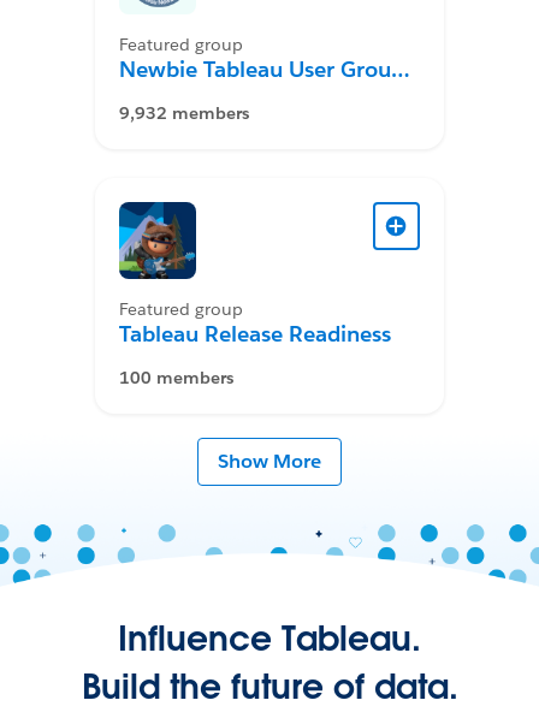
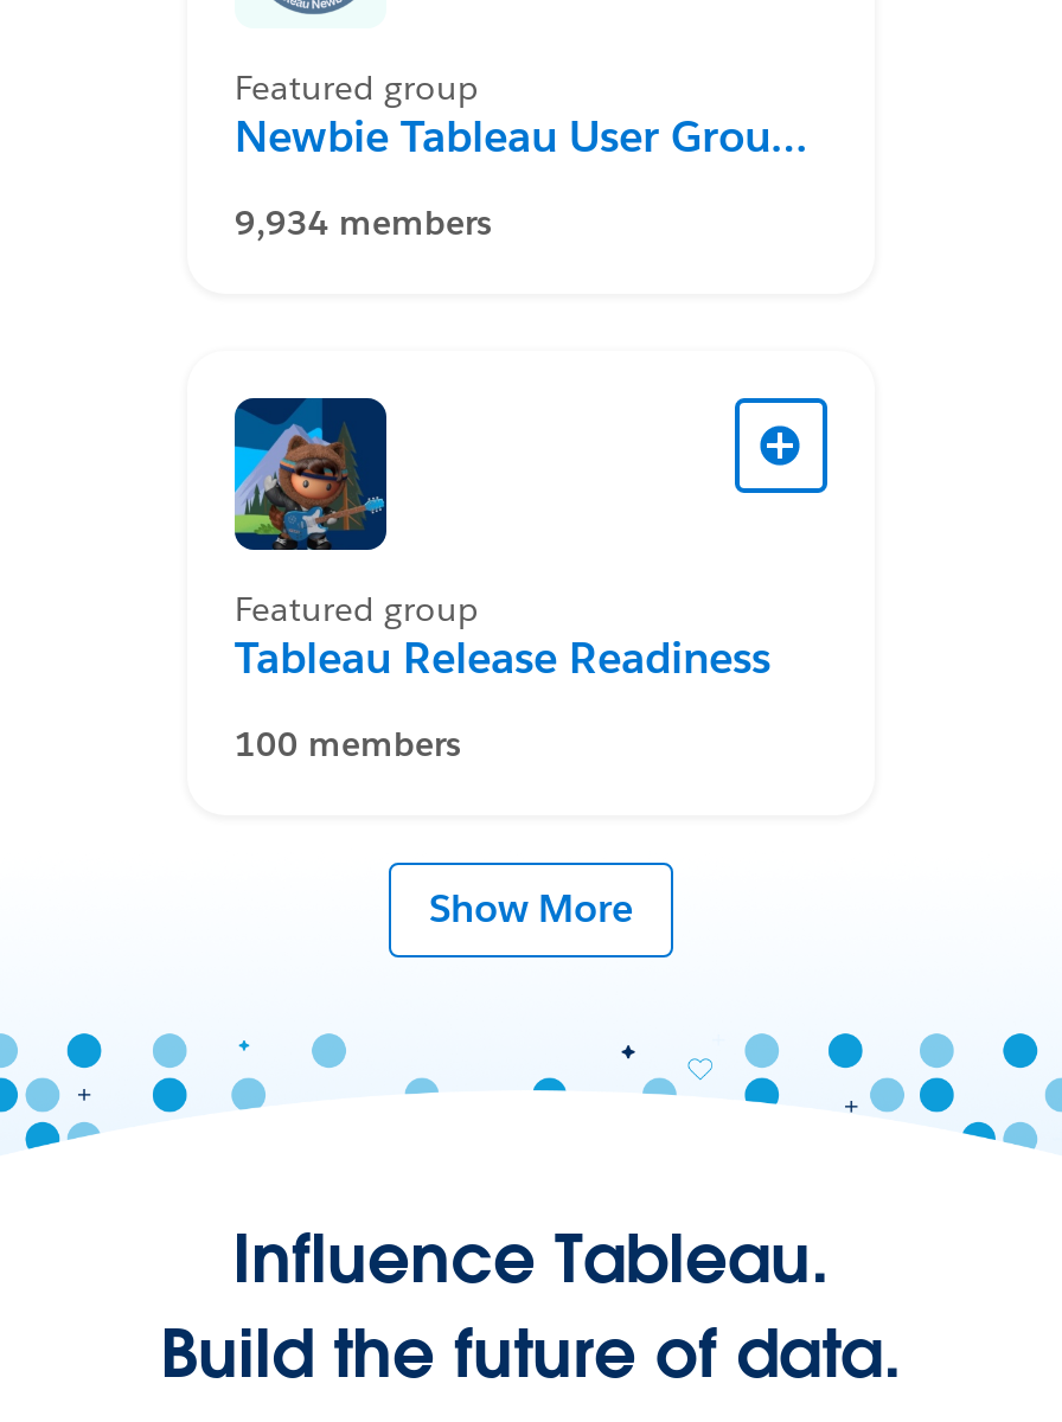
- 9,932 members
+ 9,934 members
